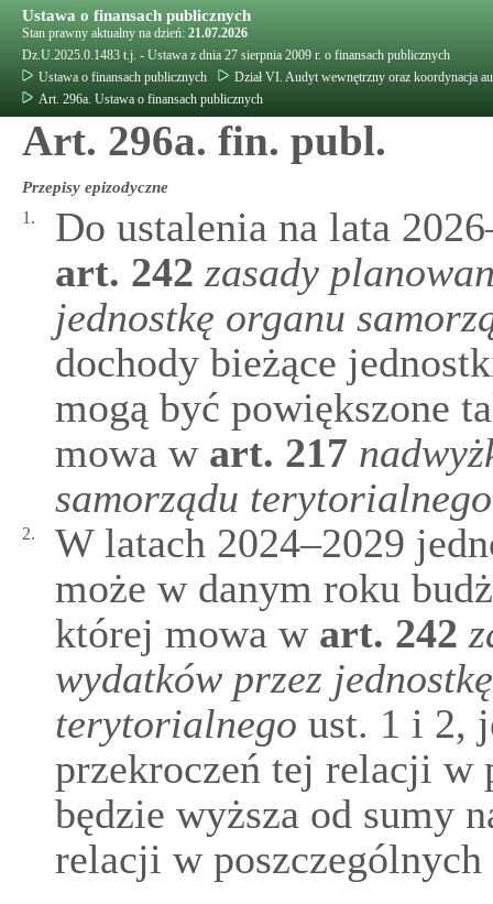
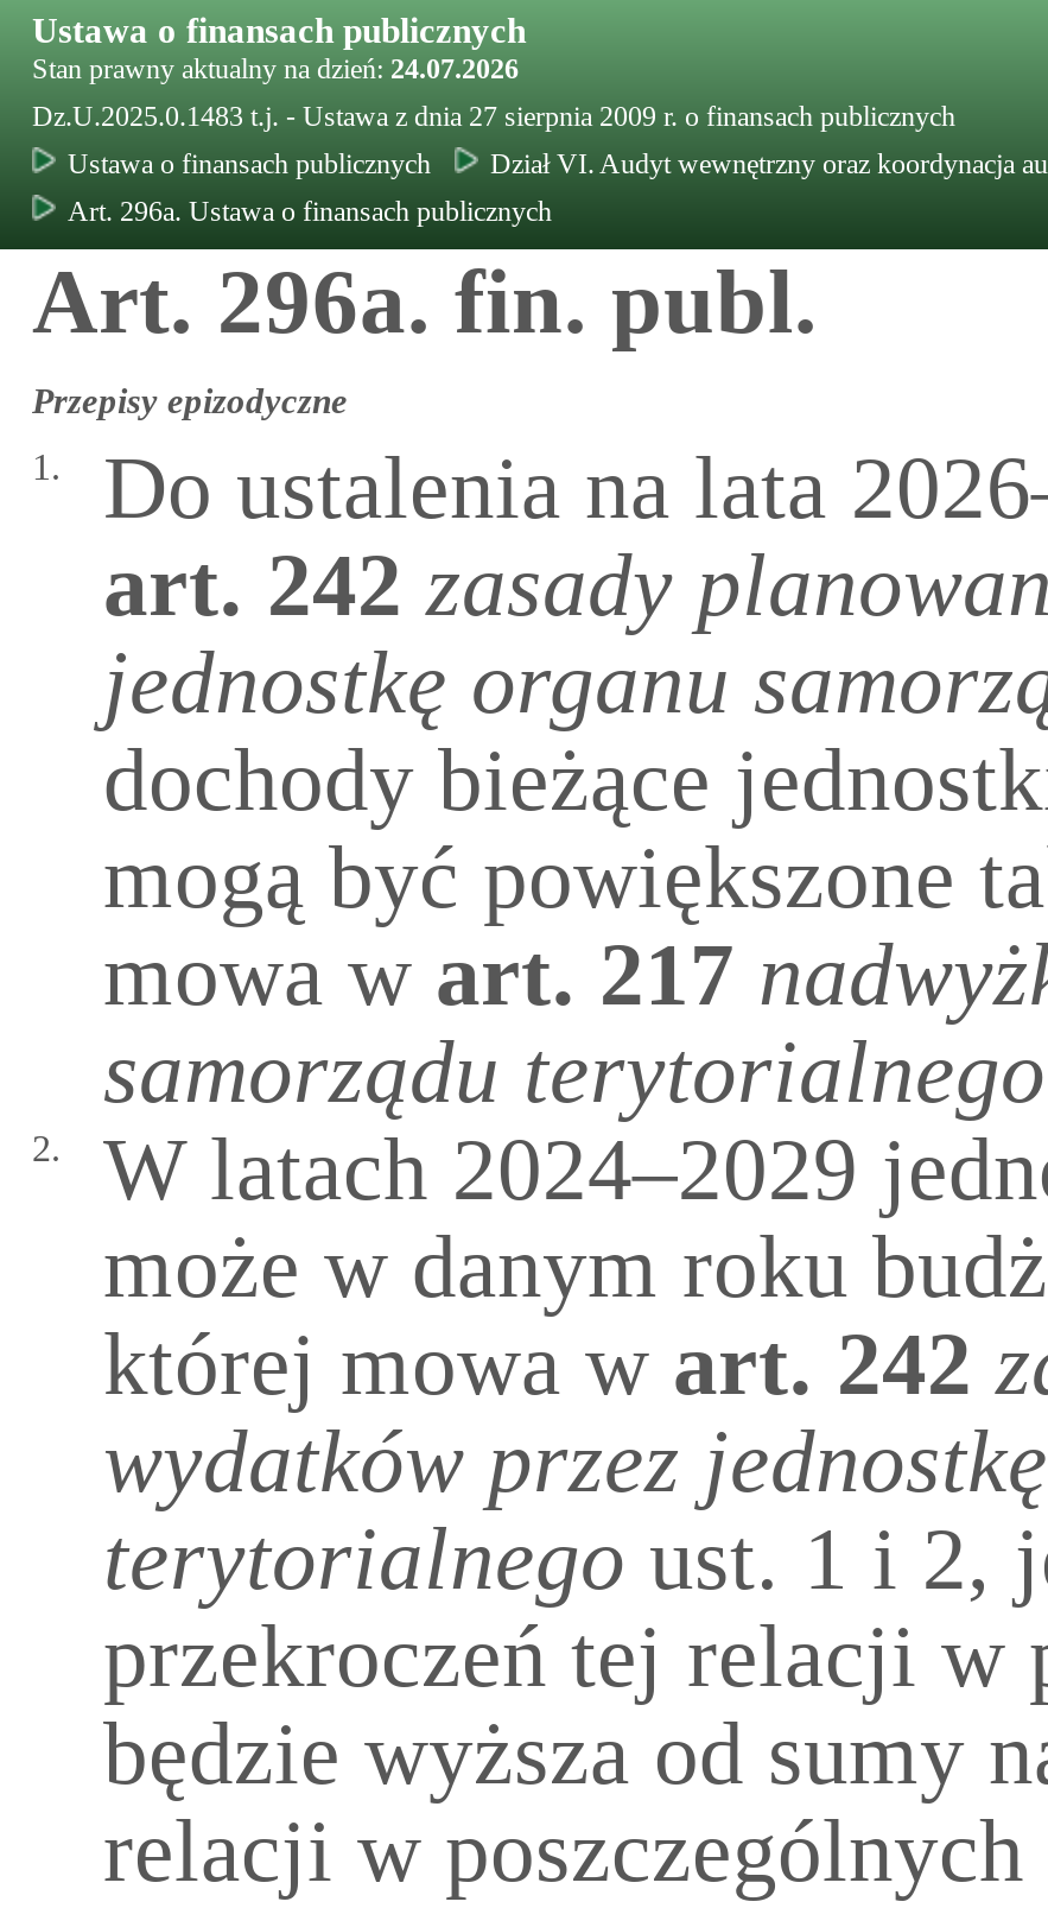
- Stan prawny aktualny na dzień: 21.07.2026
+ Stan prawny aktualny na dzień: 24.07.2026
